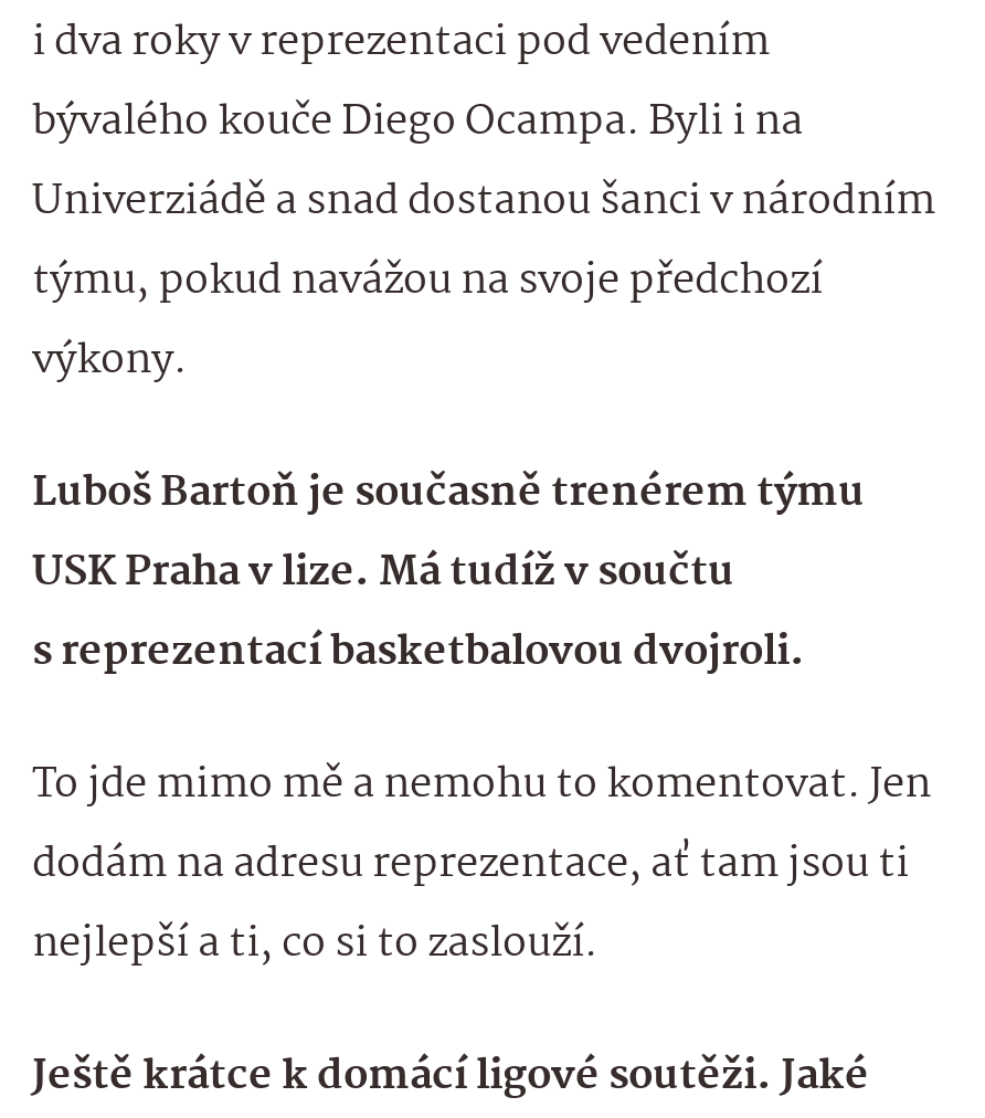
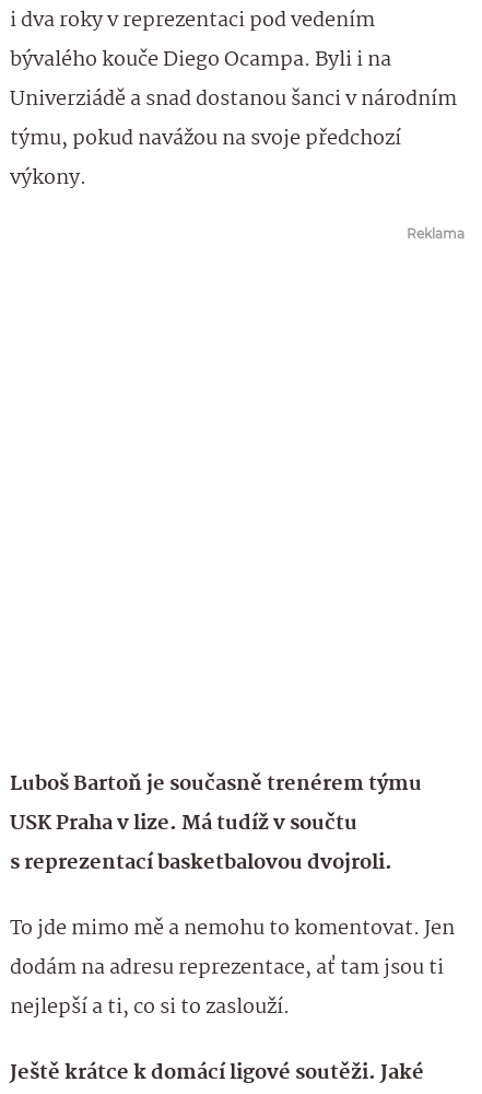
+ Reklama
